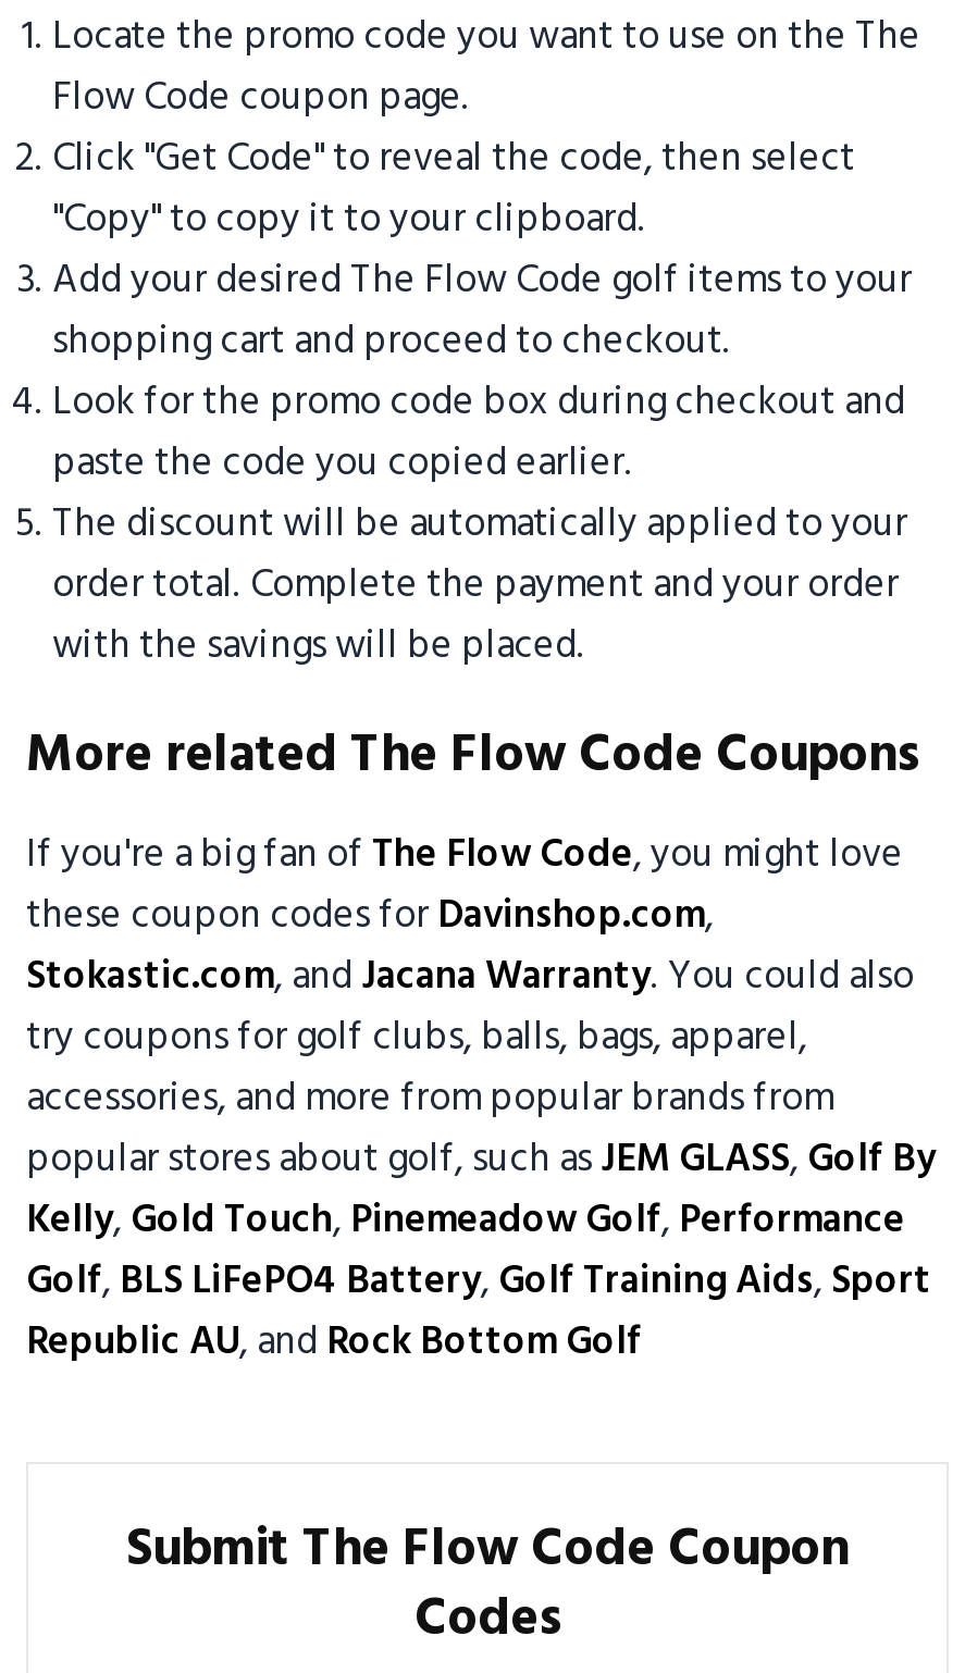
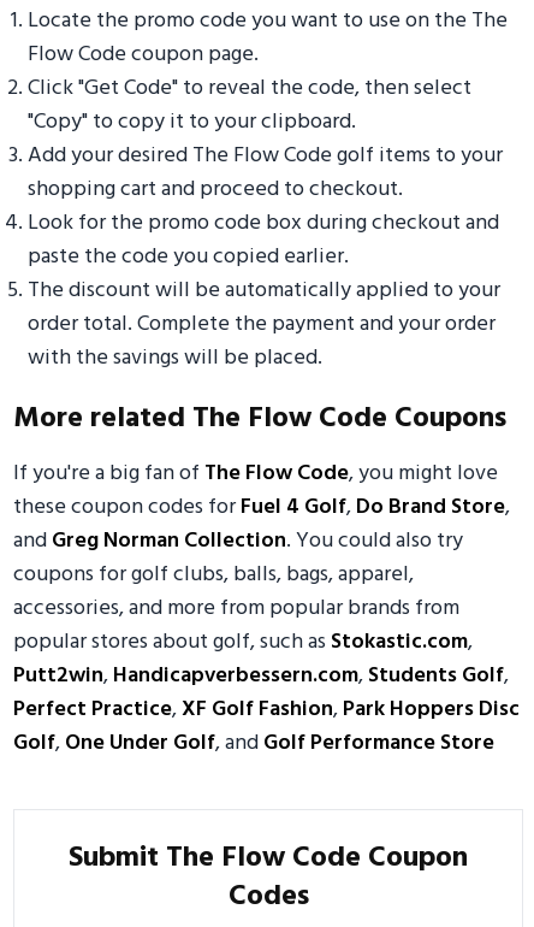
- these coupon codes for Davinshop.com,
- Stokastic.com, and Jacana Warranty. You could also
- try coupons for golf clubs, balls, bags, apparel,
+ these coupon codes for Fuel 4 Golf, Do Brand Store,
+ and Greg Norman Collection. You could also try
+ coupons for golf clubs, balls, bags, apparel,

- popular stores about golf, such asJEM GLASS, Golf By
- Kelly, Gold Touch, Pinemeadow Golf, Performance
- Golf, BLS LiFePO4 Battery, Golf Training Aids, Sport
- Republic AU, and Rock Bottom Golf
+ popular stores about golf, such as Stokastic.com,
+ Putt2win, Handicapverbessern.com, Students Golf,
+ Perfect Practice, XF Golf Fashion, Park Hoppers Disc
+ Golf, One Under Golf, and Golf Performance Store
